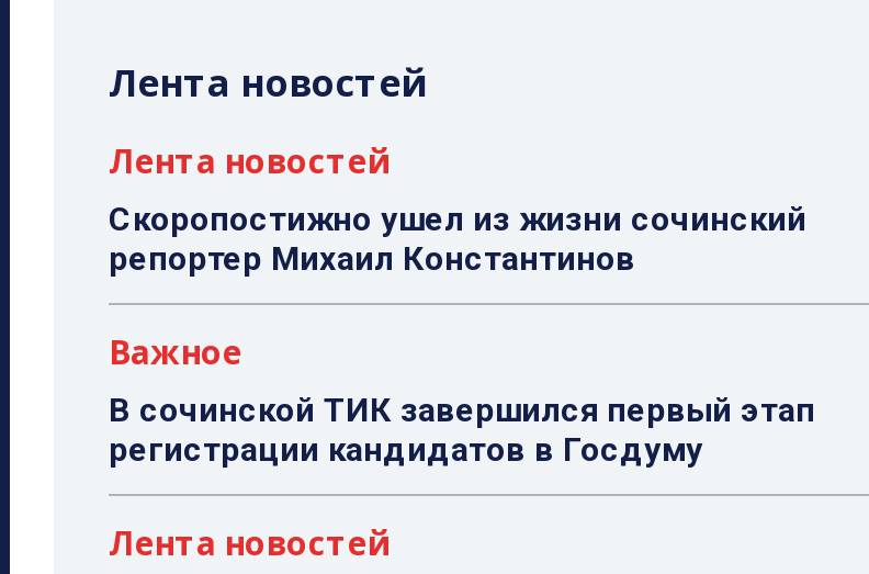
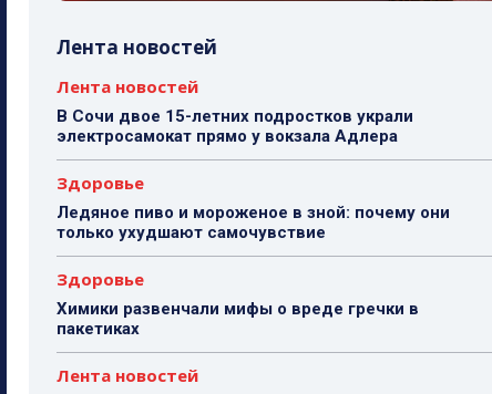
- Скоропостижно ушел из жизни сочинский
- репортер Михаил Константинов
- Важное
- В сочинской ТИК завершился первый этап
- регистрации кандидатов в Госдуму
+ В Сочи двое 15-летних подростков украли
+ электросамокат прямо у вокзала Адлера
+ Здоровье
+ Ледяное пиво и мороженое в зной: почему они
+ только ухудшают самочувствие
+ Здоровье
+ Химики развенчали мифы о вреде гречки в
+ пакетиках
